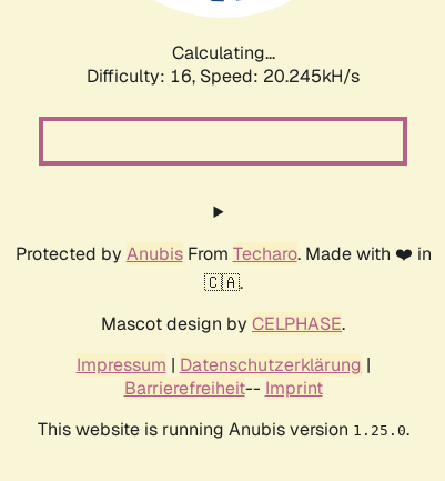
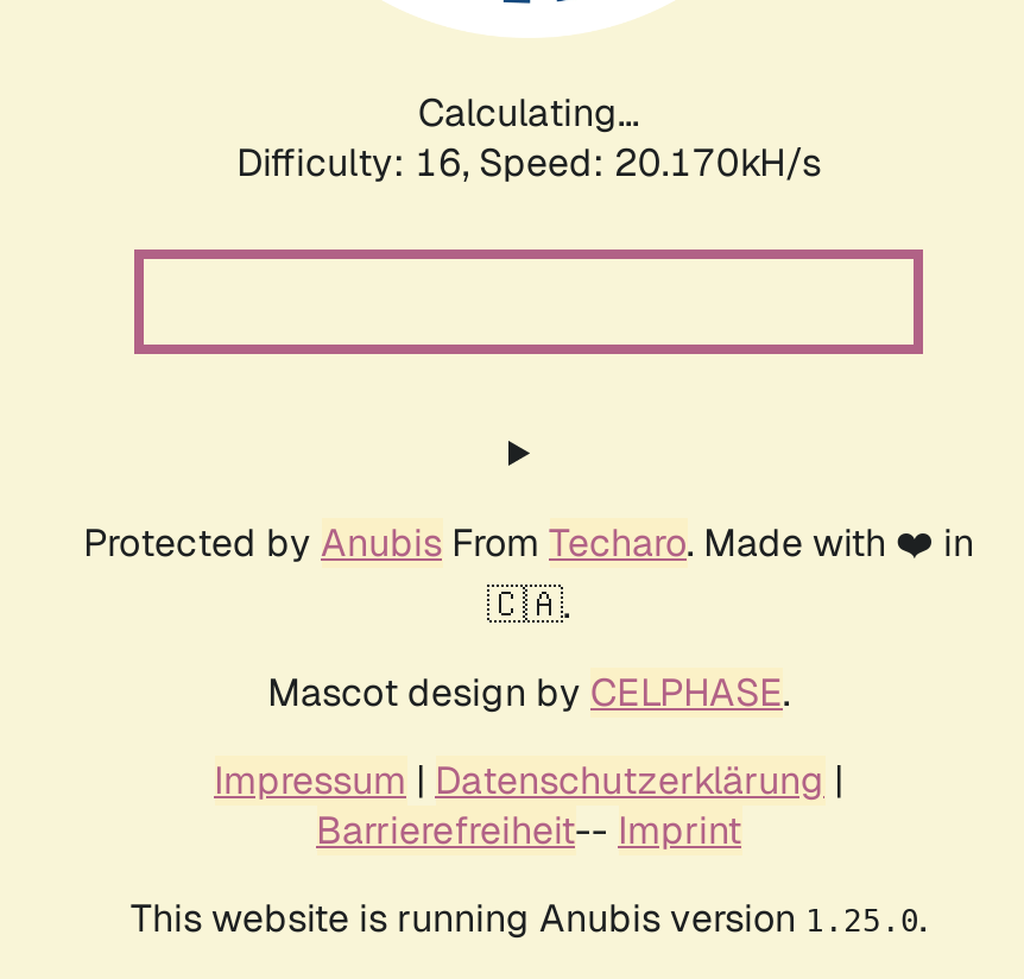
- Difficulty: 16, Speed: 20.245kH/s
+ Difficulty: 16, Speed: 20.170kH/s
